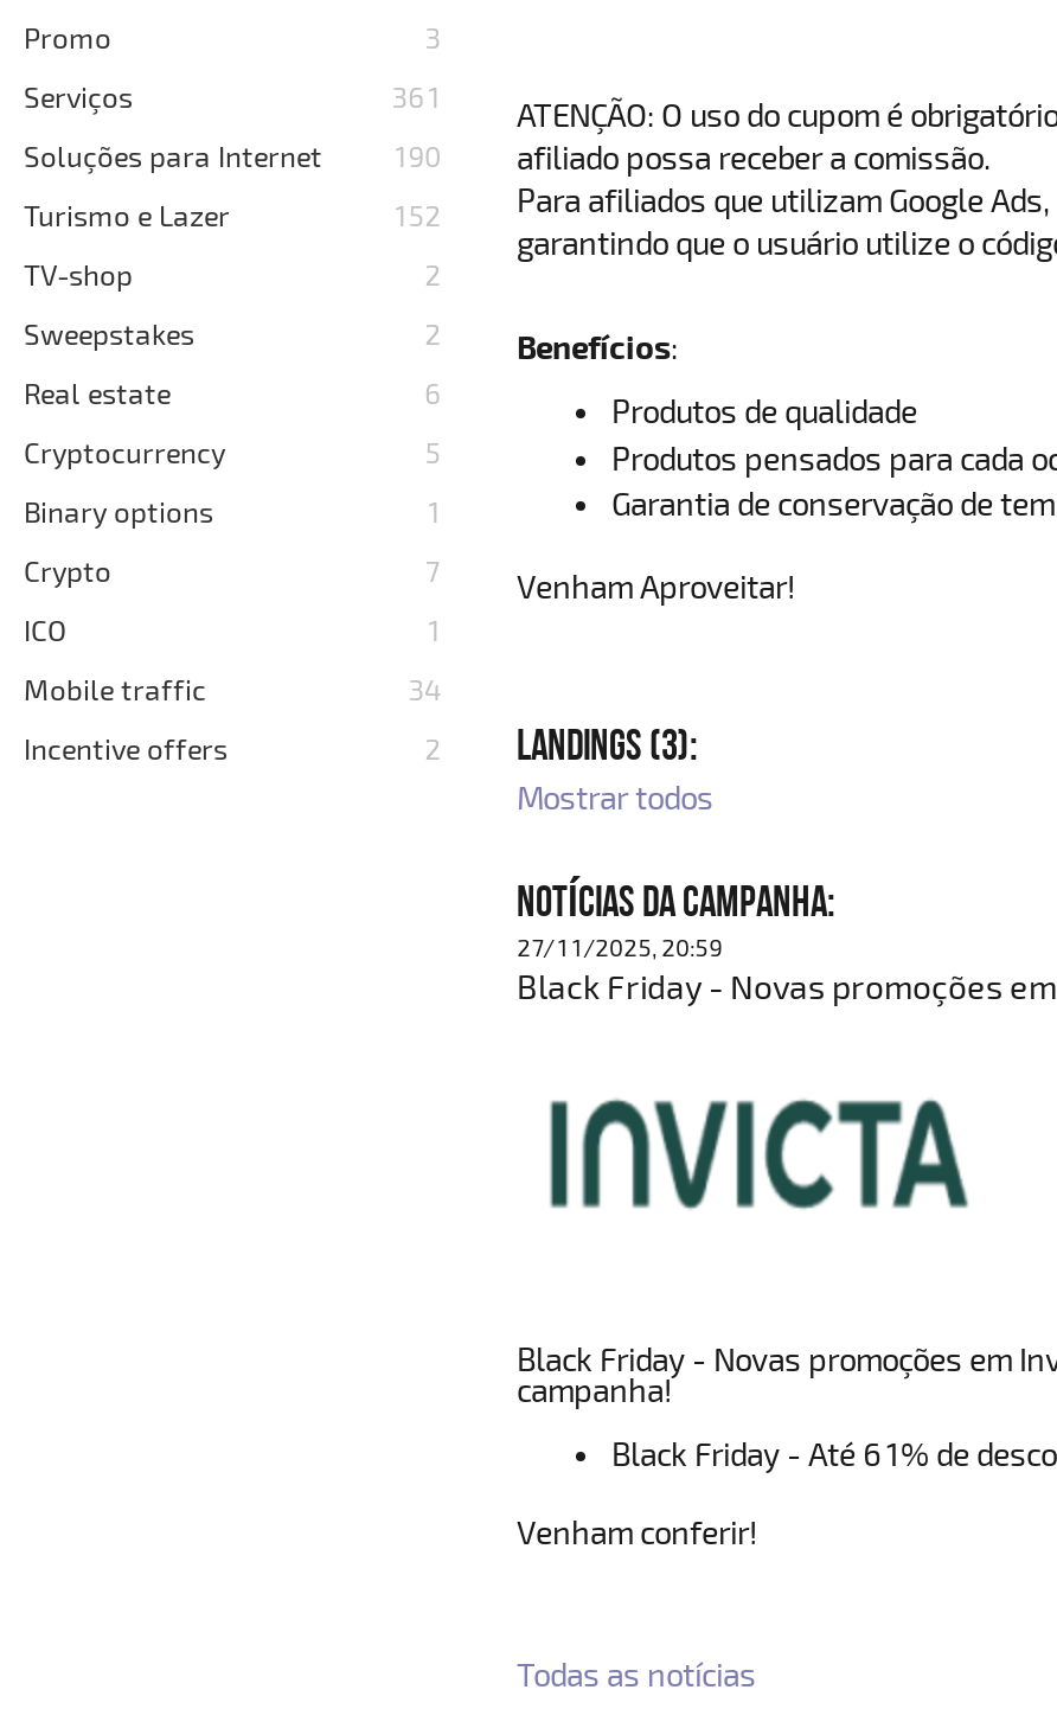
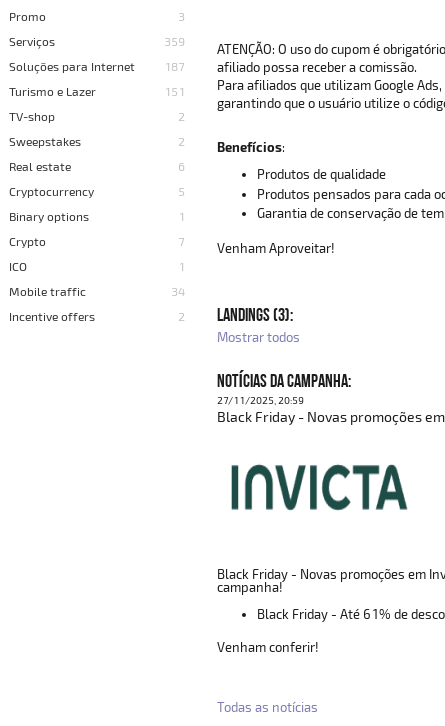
- 361
+ 359

- 190
+ 187

- 152
+ 151
